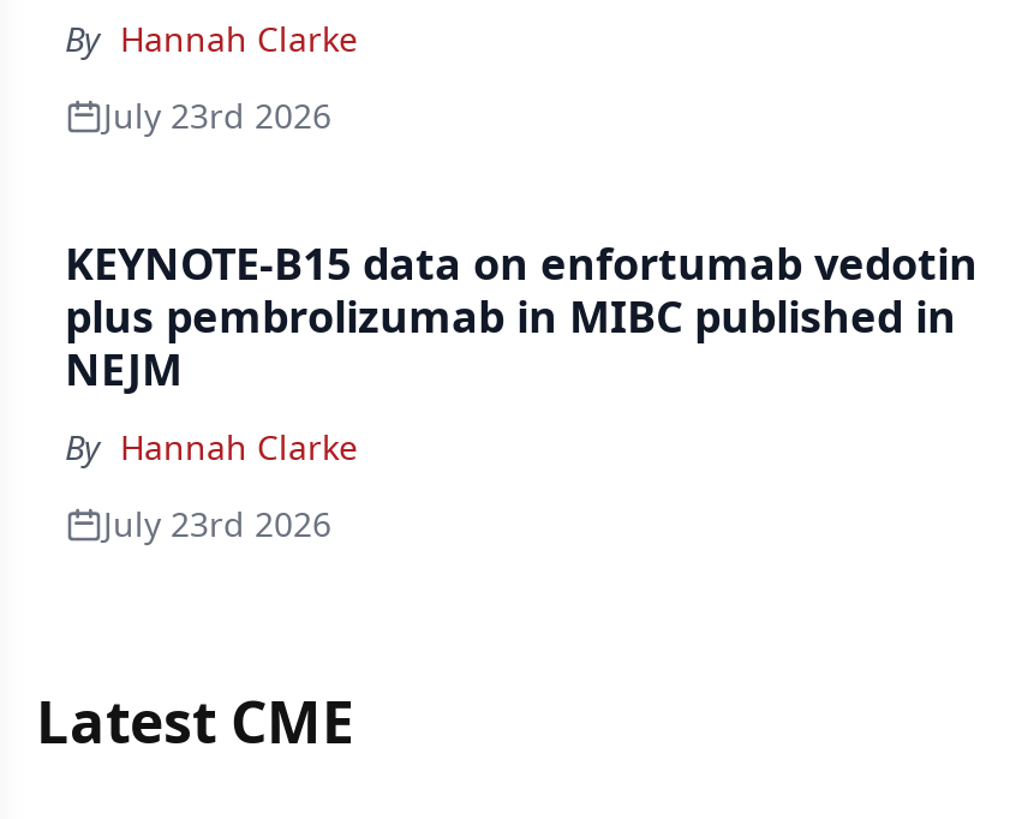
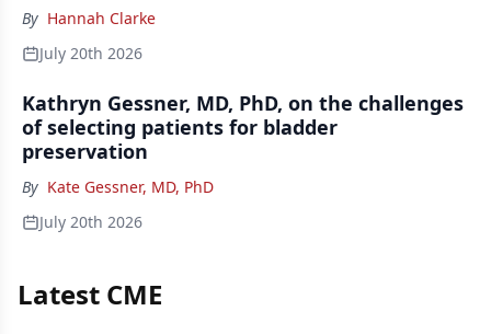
- July 23rd 2026
+ July 20th 2026

- KEYNOTE-B15 data on enfortumab vedotin
- plus pembrolizumab in MIBC published in
- NEJM
+ Kathryn Gessner, MD, PhD, on the challenges
+ of selecting patients for bladder
+ preservation

- By Hannah Clarke
+ By Kate Gessner, MD, PhD

- July 23rd 2026
+ July 20th 2026
